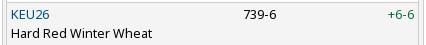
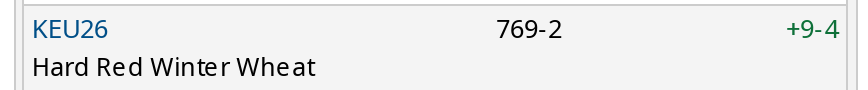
- 739-6
+ 769-2

- +6-6
+ +9-4
